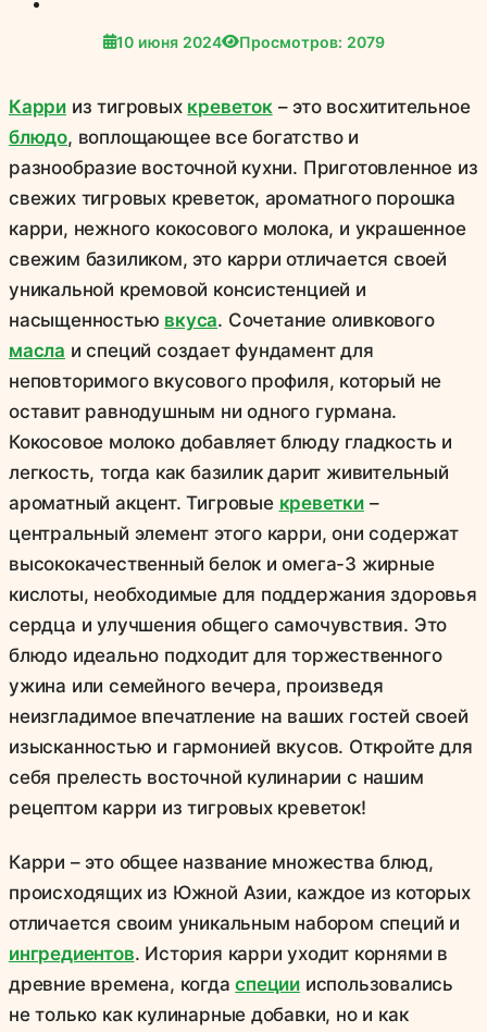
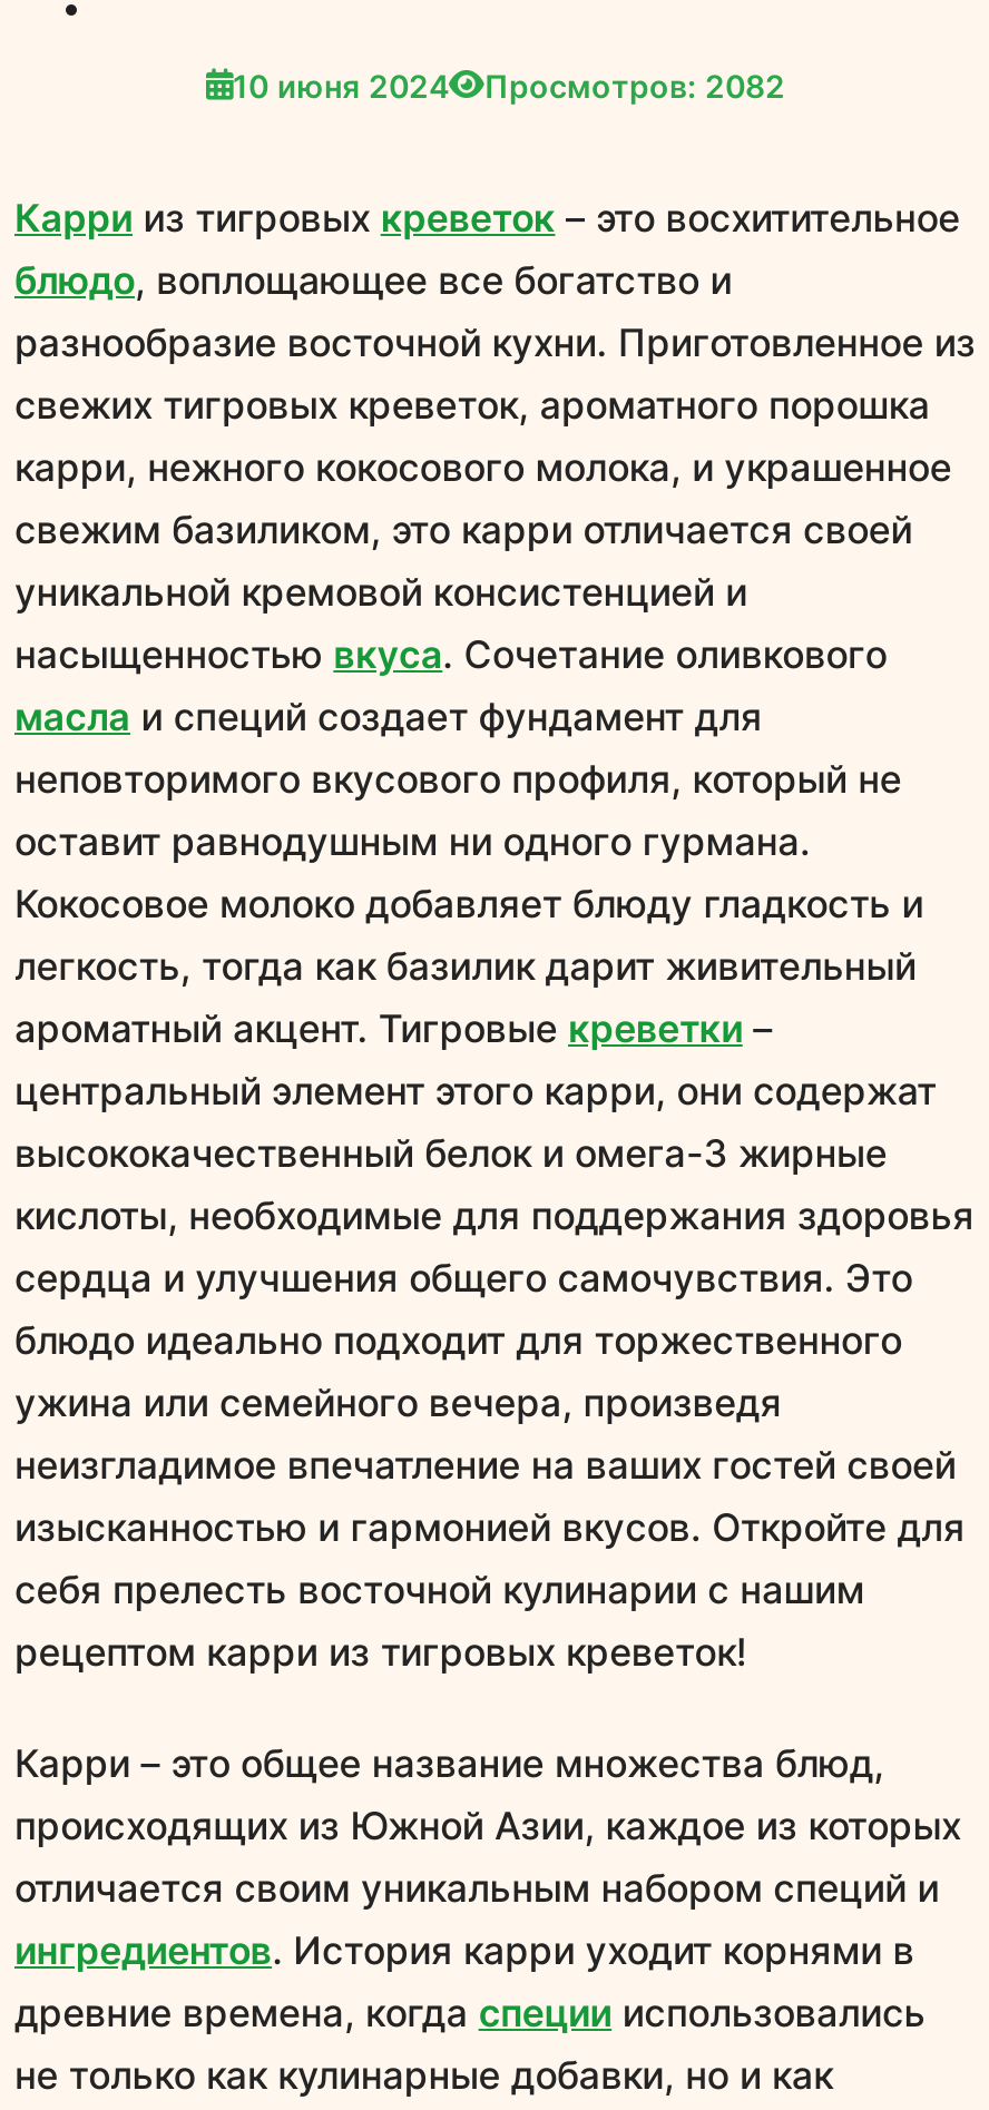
- 10 июня 2024 Просмотров: 2079
+ 10 июня 2024 Просмотров: 2082
